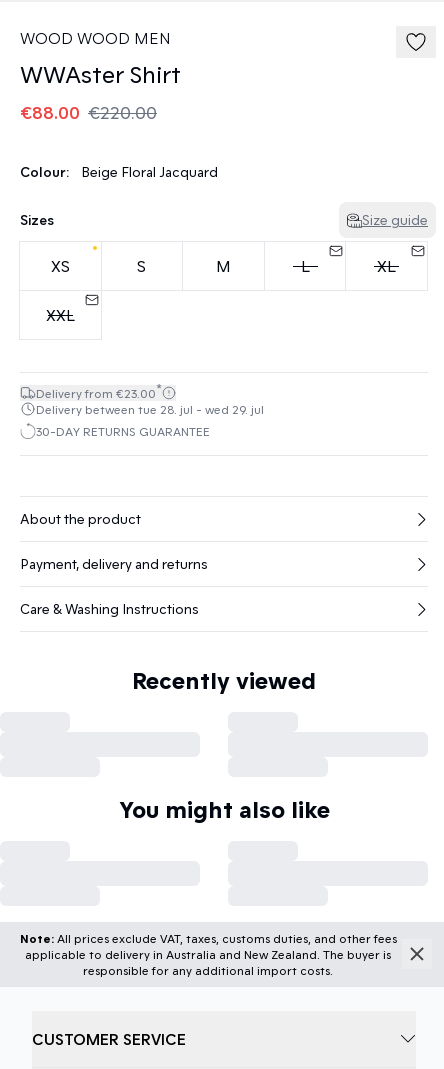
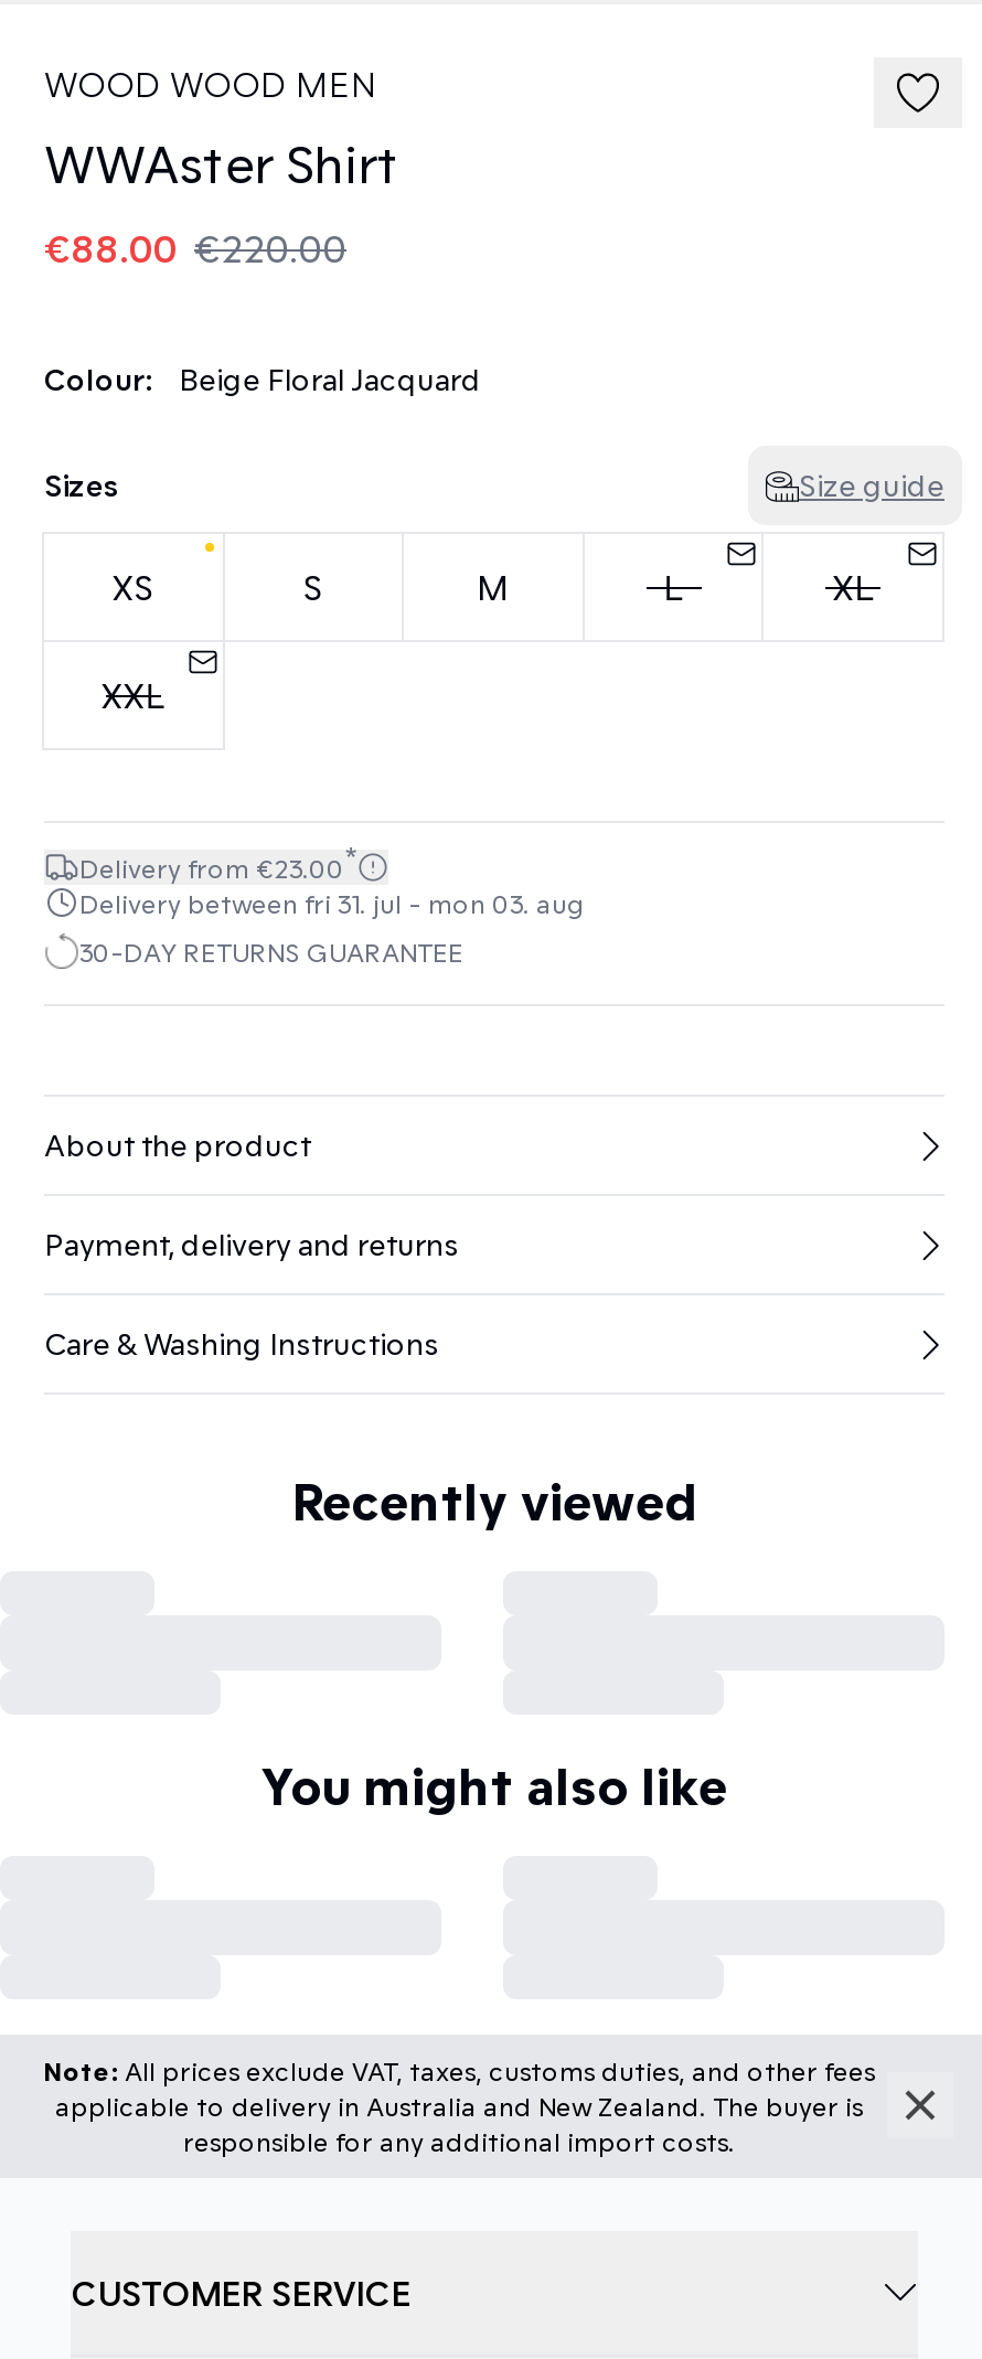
- Delivery between tue 28. jul - wed 29. jul
+ Delivery between fri 31. jul - mon 03. aug
